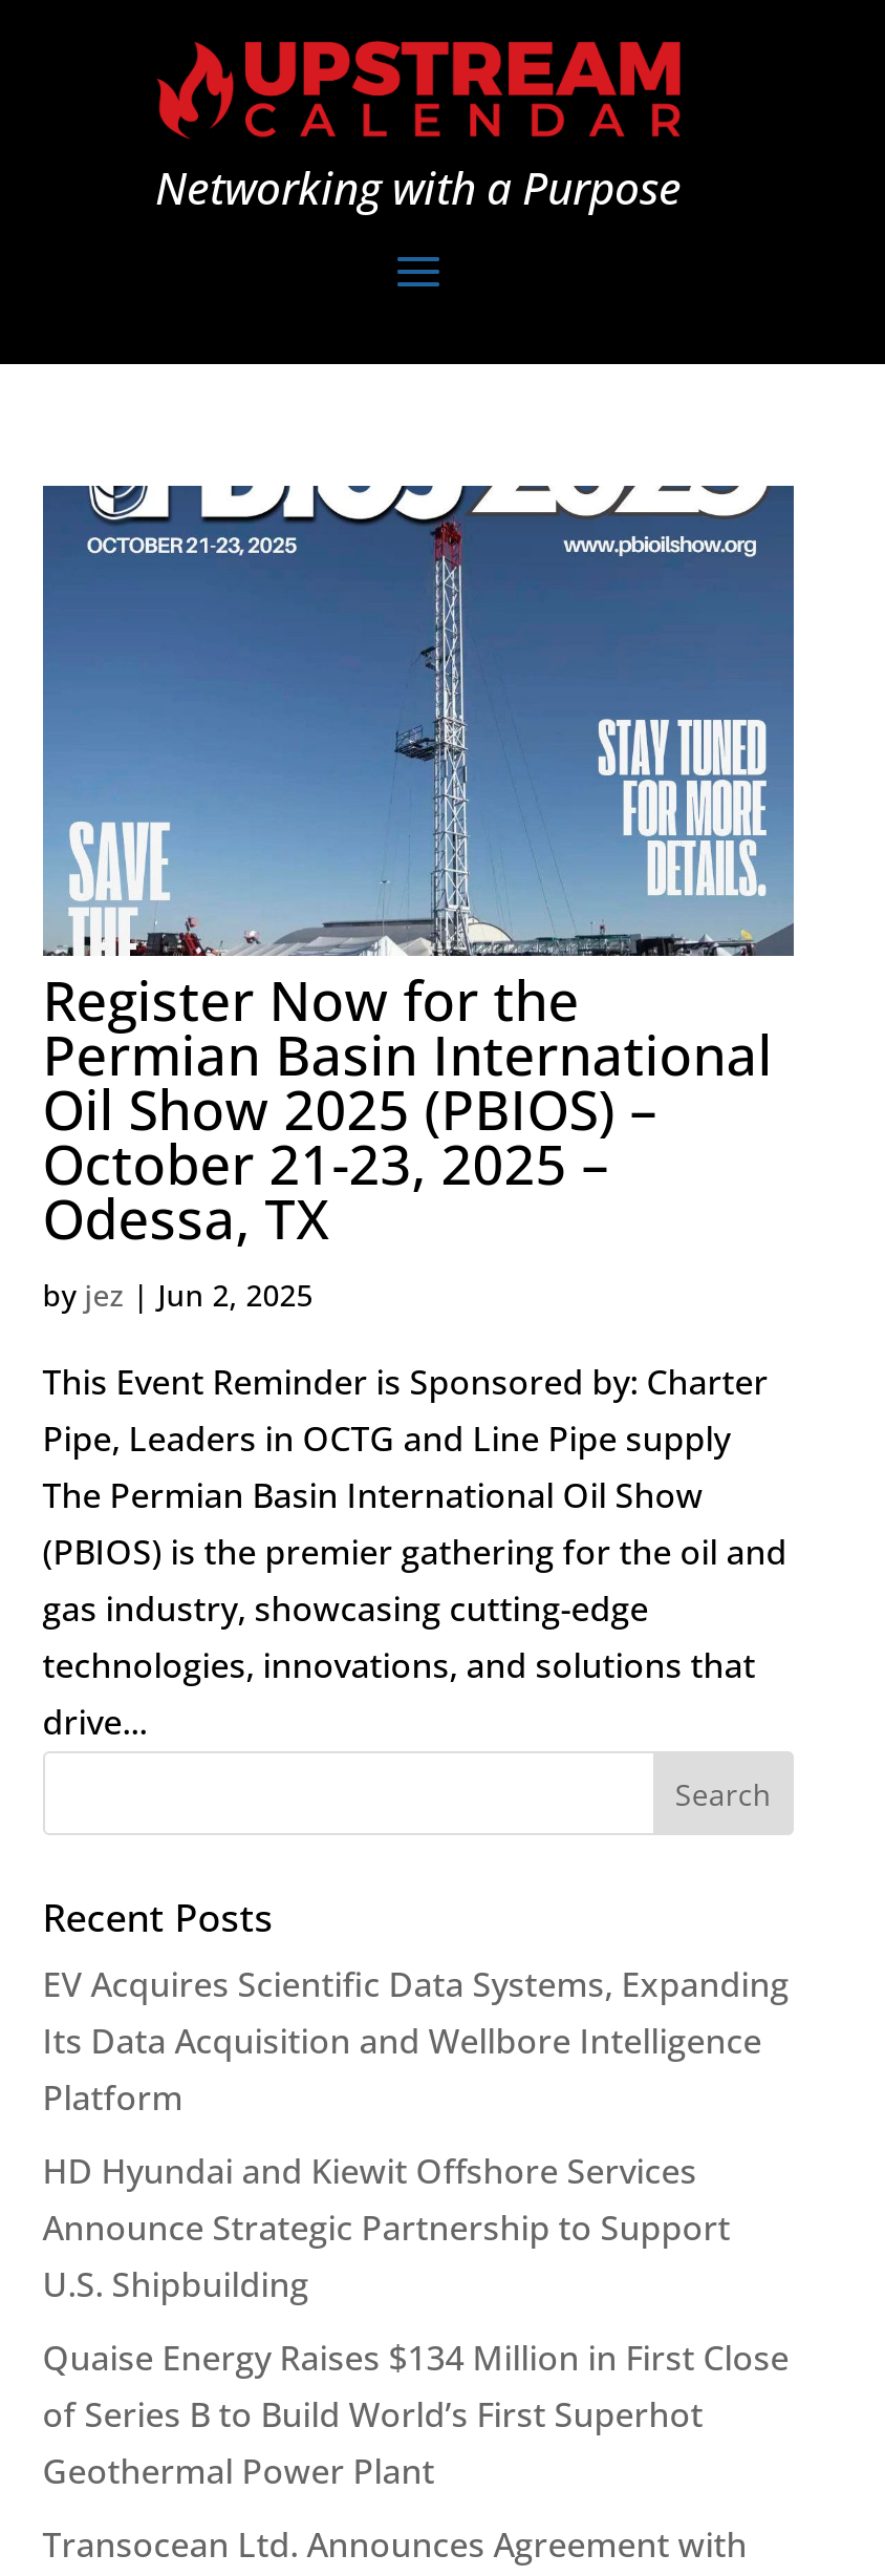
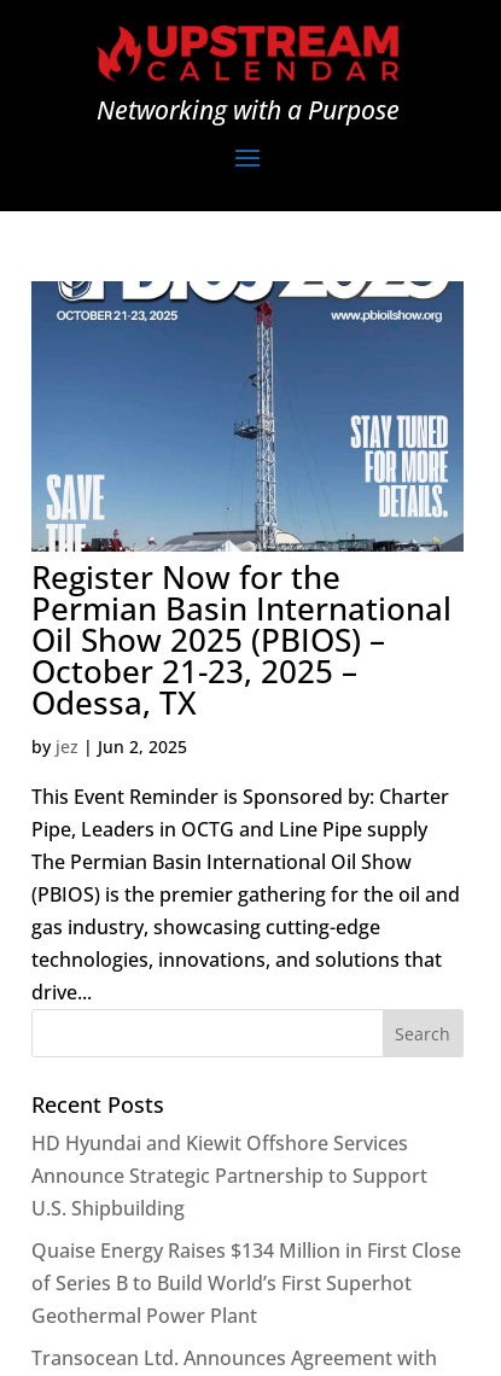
- EV Acquires Scientific Data Systems, Expanding
- Its Data Acquisition and Wellbore Intelligence
- Platform
